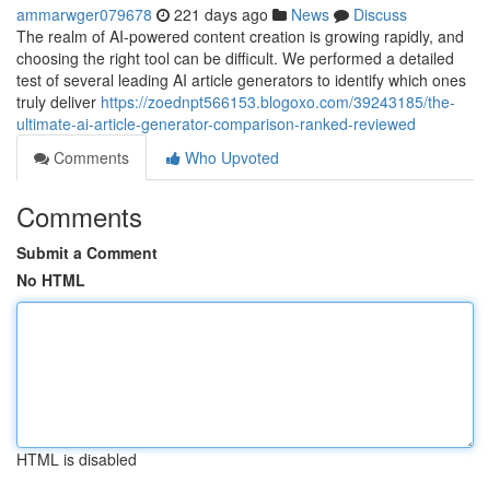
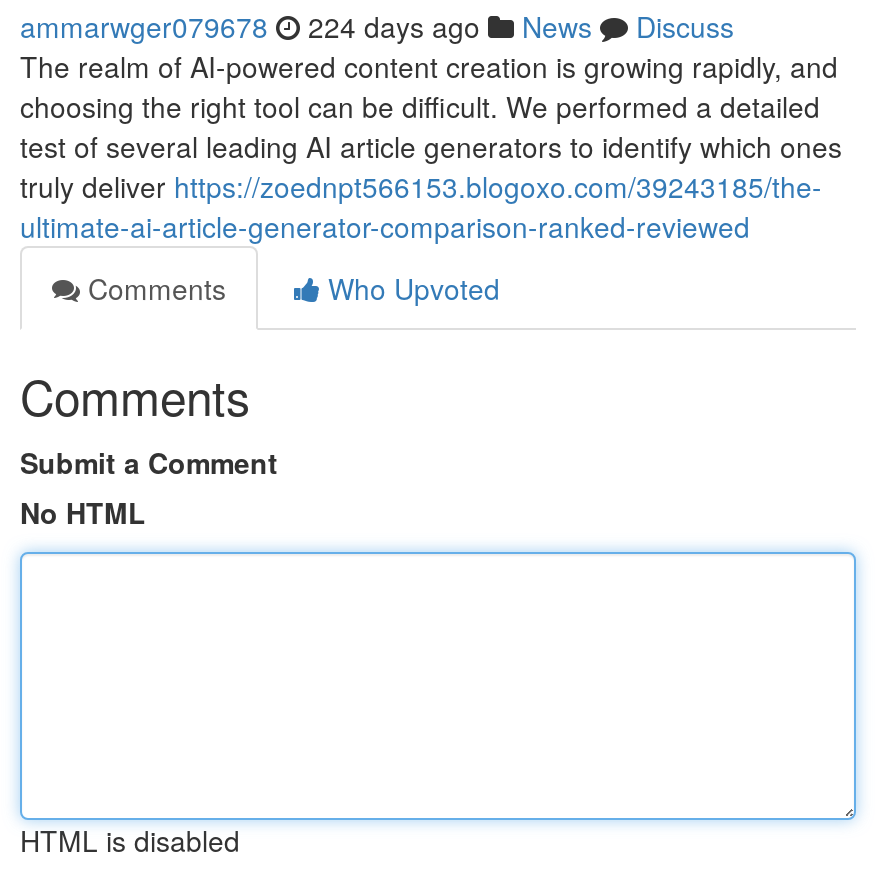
- ammarwger079678 221 days ago News Discuss
+ ammarwger079678 224 days ago News Discuss
